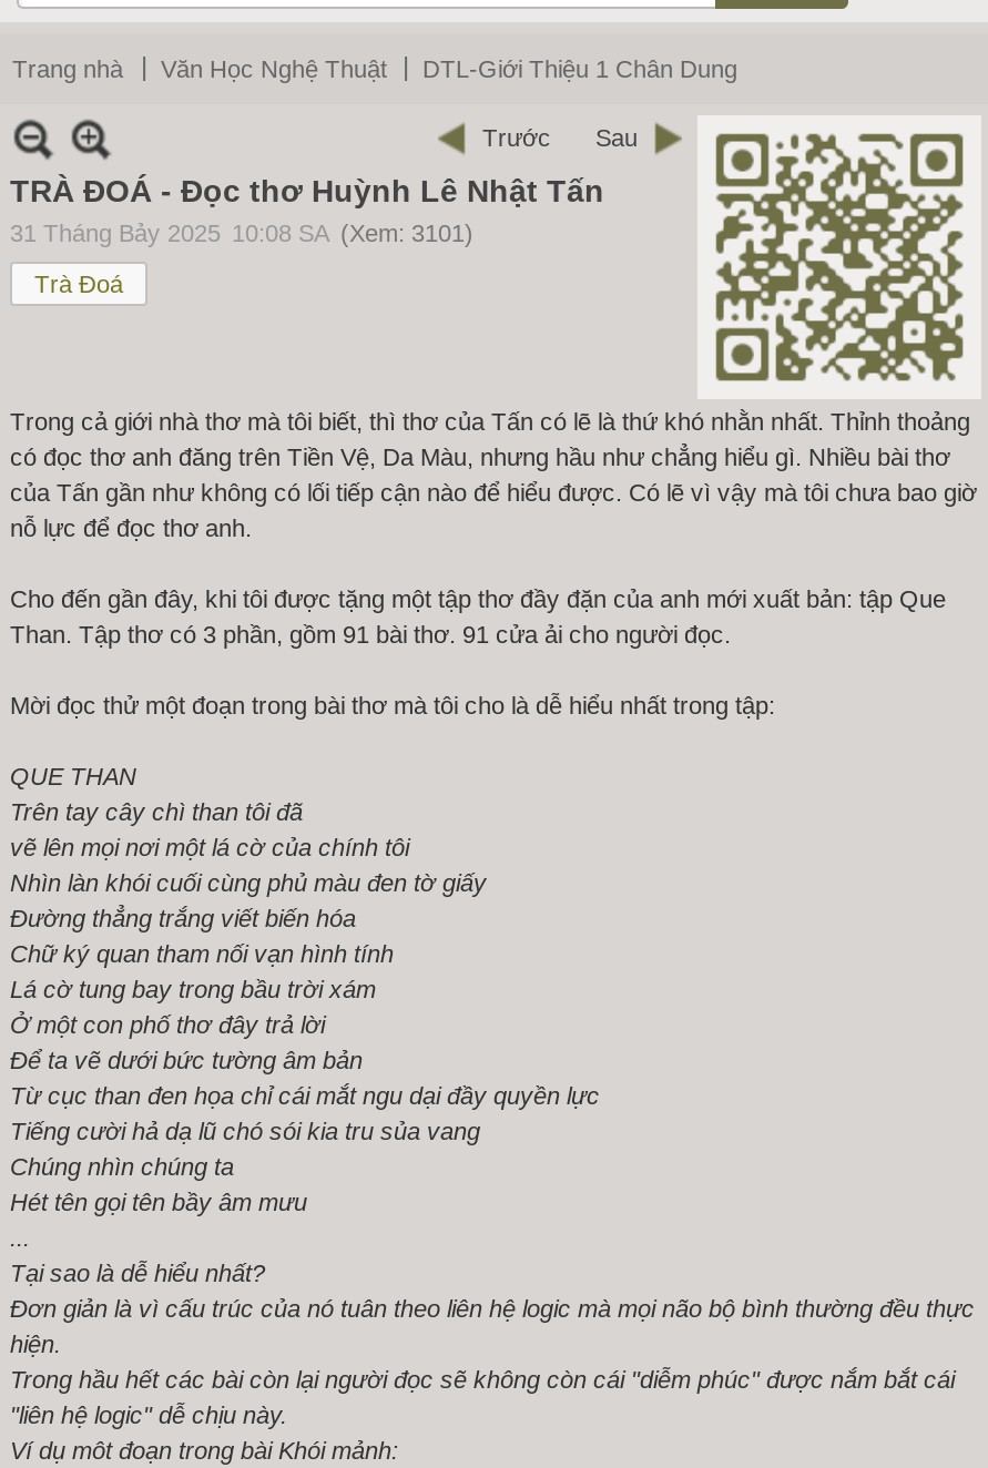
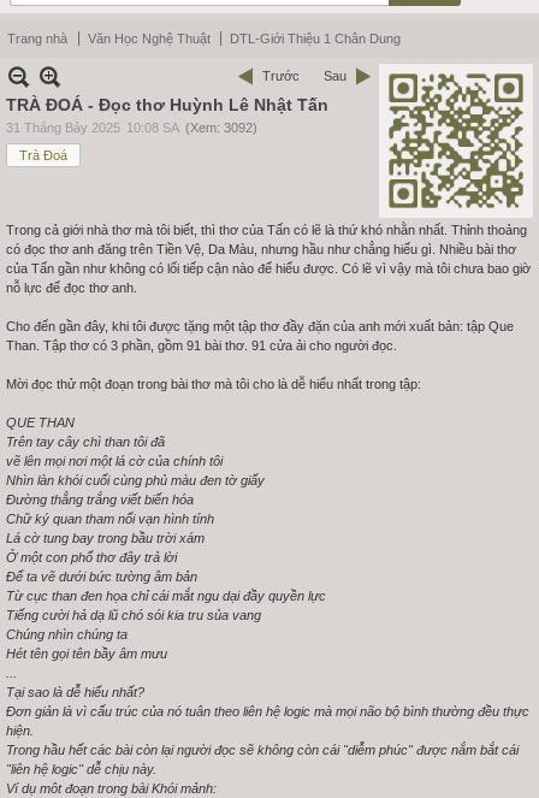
- 31 Tháng Bảy 2025 10:08 SA (Xem: 3101)
+ 31 Tháng Bảy 2025 10:08 SA (Xem: 3092)
